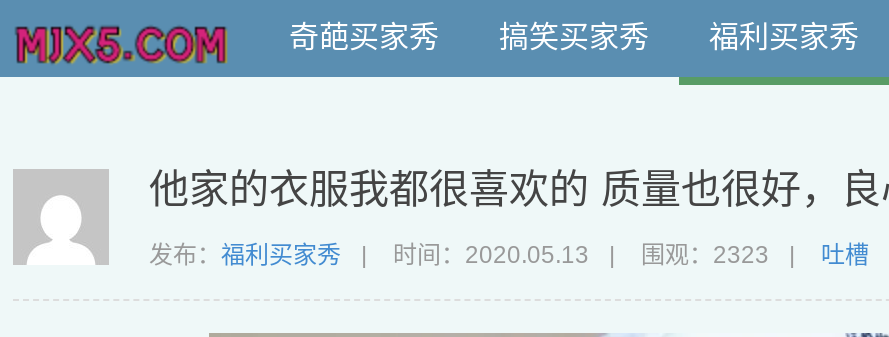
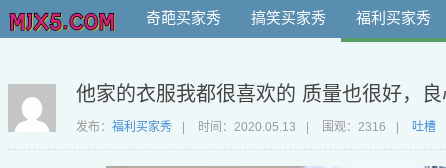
- 围观：2323
+ 围观：2316
